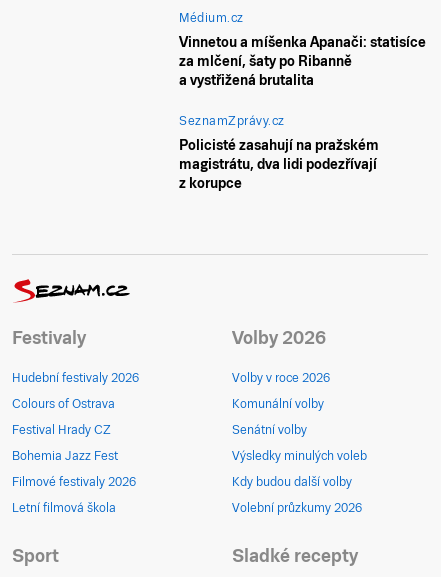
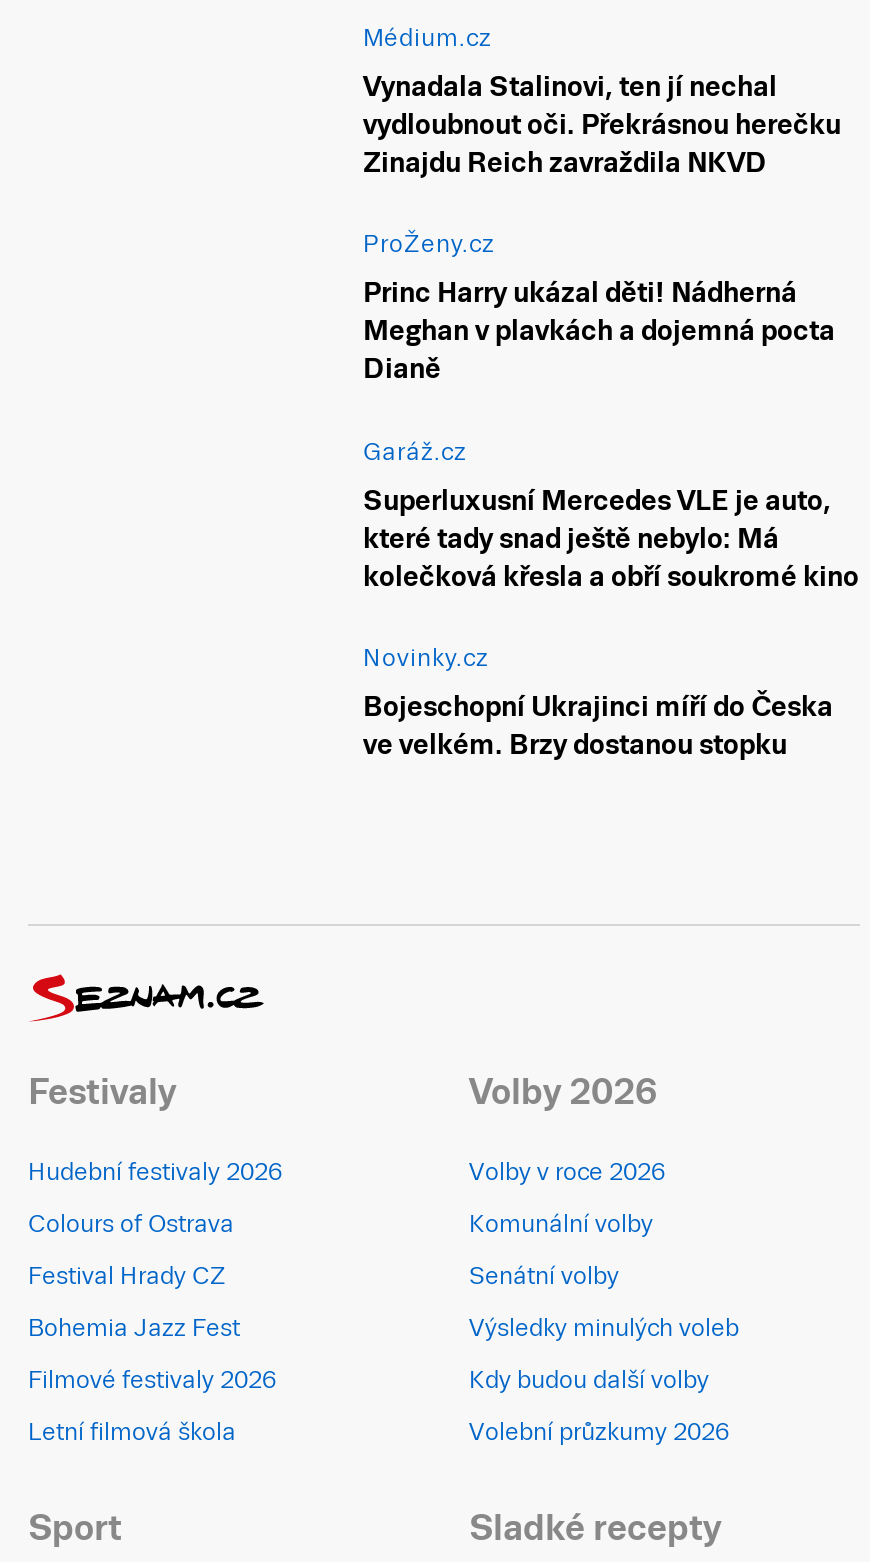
- Vinnetou a míšenka Apanači: statisíce
- za mlčení, šaty po Ribanně
- a vystřižená brutalita
- SeznamZprávy.cz
- Policisté zasahují na pražském
- magistrátu, dva lidi podezřívají
- z korupce
+ Vynadala Stalinovi, ten jí nechal
+ vydloubnout oči. Překrásnou herečku
+ Zinajdu Reich zavraždila NKVD
+ ProŽeny.cz
+ Princ Harry ukázal děti! Nádherná
+ Meghan v plavkách a dojemná pocta
+ Dianě
+ Garáž.cz
+ Superluxusní Mercedes VLE je auto,
+ které tady snad ještě nebylo: Má
+ kolečková křesla a obří soukromé kino
+ Novinky.cz
+ Bojeschopní Ukrajinci míří do Česka
+ ve velkém. Brzy dostanou stopku
